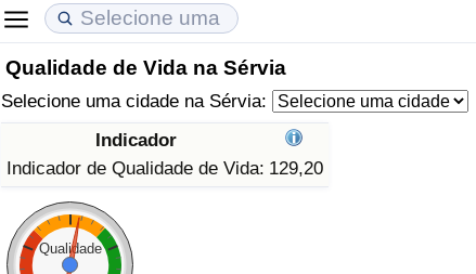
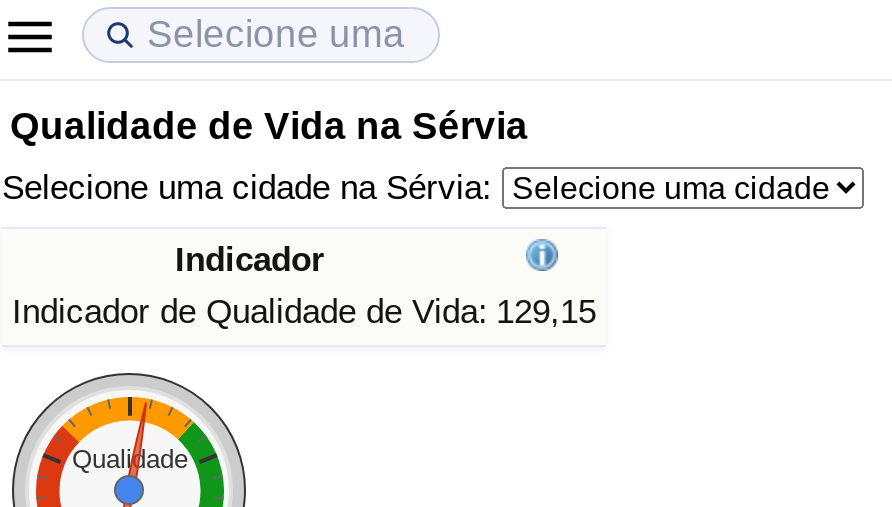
- Indicador de Qualidade de Vida: 129,20
+ Indicador de Qualidade de Vida: 129,15
